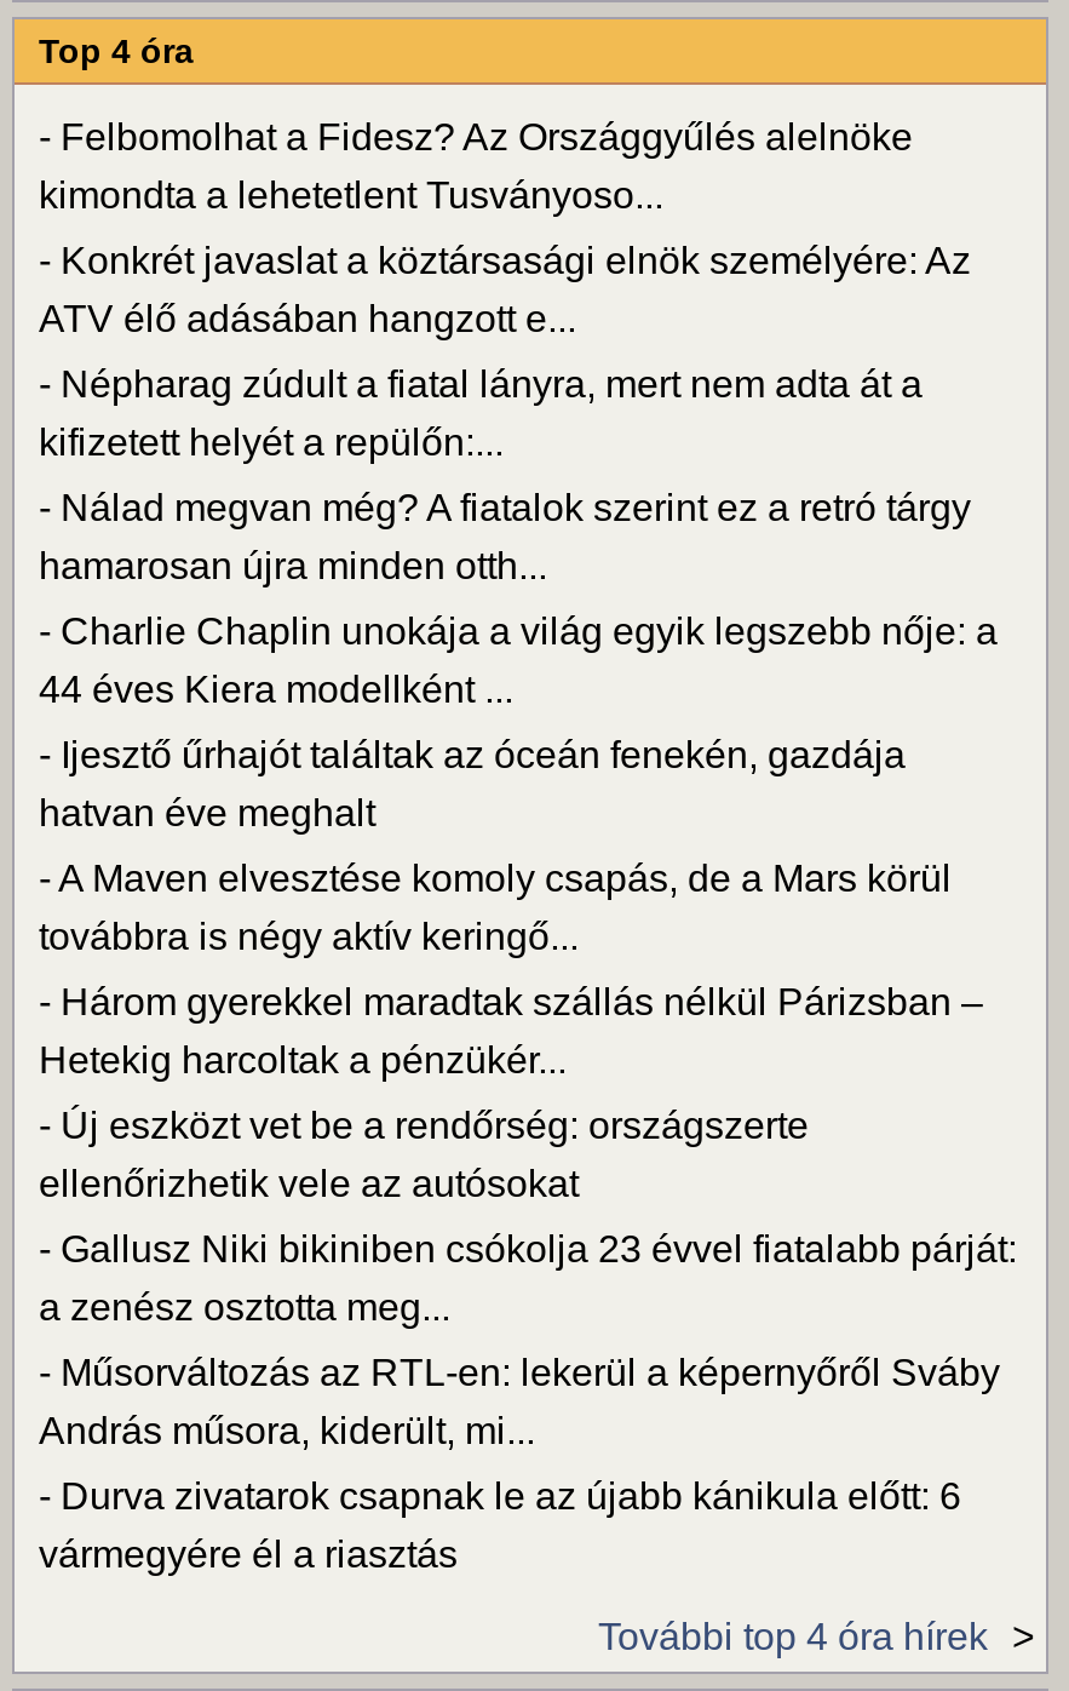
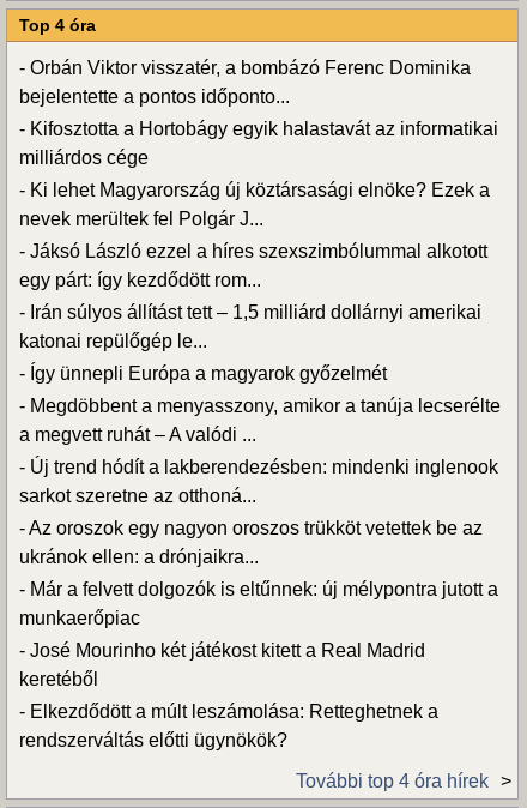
- - Felbomolhat a Fidesz? Az Országgyűlés alelnöke
- kimondta a lehetetlent Tusványoso...
+ - Orbán Viktor visszatér, a bombázó Ferenc Dominika
+ bejelentette a pontos időponto...

- - Konkrét javaslat a köztársasági elnök személyére: Az
- ATV élő adásában hangzott e...
+ - Kifosztotta a Hortobágy egyik halastavát az informatikai
+ milliárdos cége

- - Népharag zúdult a fiatal lányra, mert nem adta át a
- kifizetett helyét a repülőn:...
+ - Ki lehet Magyarország új köztársasági elnöke? Ezek a
+ nevek merültek fel Polgár J...

- - Nálad megvan még? A fiatalok szerint ez a retró tárgy
- hamarosan újra minden otth...
+ - Jáksó László ezzel a híres szexszimbólummal alkotott
+ egy párt: így kezdődött rom...

- - Charlie Chaplin unokája a világ egyik legszebb nője: a
- 44 éves Kiera modellként ...
+ - Irán súlyos állítást tett – 1,5 milliárd dollárnyi amerikai
+ katonai repülőgép le...

- - Ijesztő űrhajót találtak az óceán fenekén, gazdája
- hatvan éve meghalt
+ - Így ünnepli Európa a magyarok győzelmét

- - A Maven elvesztése komoly csapás, de a Mars körül
- továbbra is négy aktív keringő...
+ - Megdöbbent a menyasszony, amikor a tanúja lecserélte
+ a megvett ruhát – A valódi ...

- - Három gyerekkel maradtak szállás nélkül Párizsban –
- Hetekig harcoltak a pénzükér...
+ - Új trend hódít a lakberendezésben: mindenki inglenook
+ sarkot szeretne az otthoná...

- - Új eszközt vet be a rendőrség: országszerte
- ellenőrizhetik vele az autósokat
+ - Az oroszok egy nagyon oroszos trükköt vetettek be az
+ ukránok ellen: a drónjaikra...

- - Gallusz Niki bikiniben csókolja 23 évvel fiatalabb párját:
- a zenész osztotta meg...
+ - Már a felvett dolgozók is eltűnnek: új mélypontra jutott a
+ munkaerőpiac

- - Műsorváltozás az RTL-en: lekerül a képernyőről Sváby
- András műsora, kiderült, mi...
+ - José Mourinho két játékost kitett a Real Madrid
+ keretéből

- - Durva zivatarok csapnak le az újabb kánikula előtt: 6
- vármegyére él a riasztás
+ - Elkezdődött a múlt leszámolása: Retteghetnek a
+ rendszerváltás előtti ügynökök?
